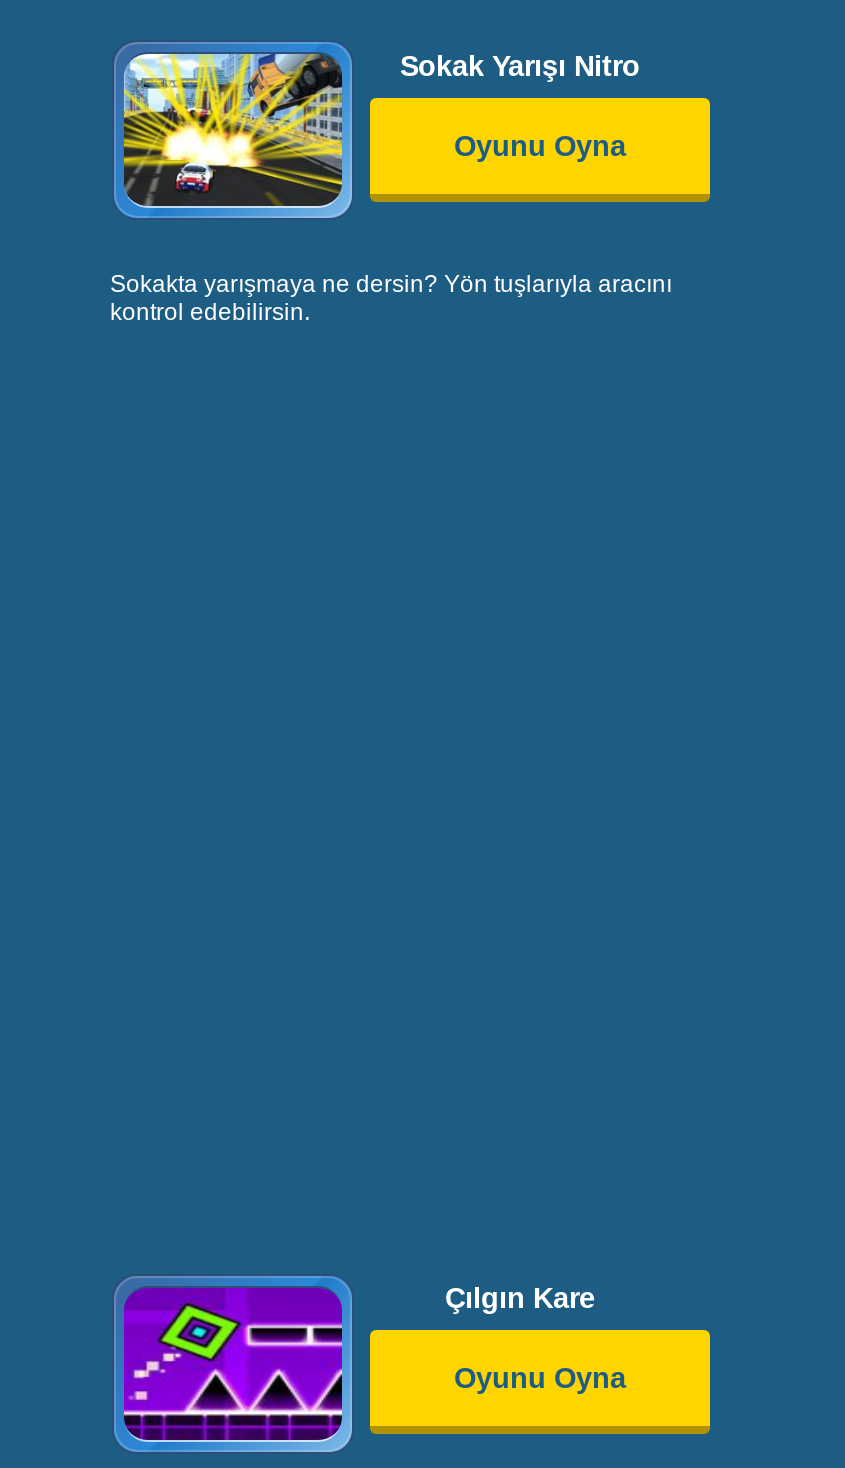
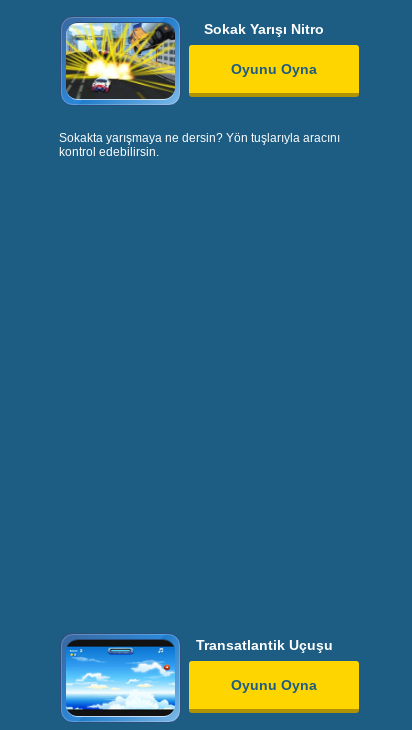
- [image]
+ [image]

- Çılgın Kare
+ Transatlantik Uçuşu
